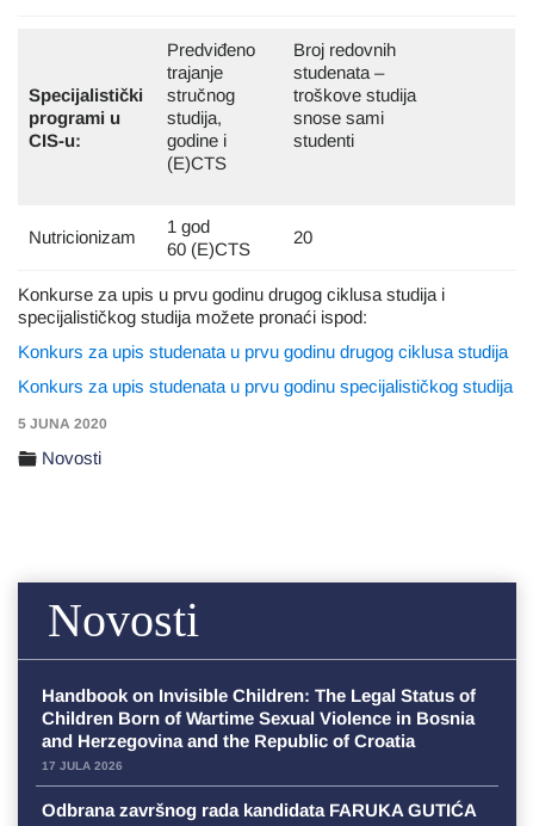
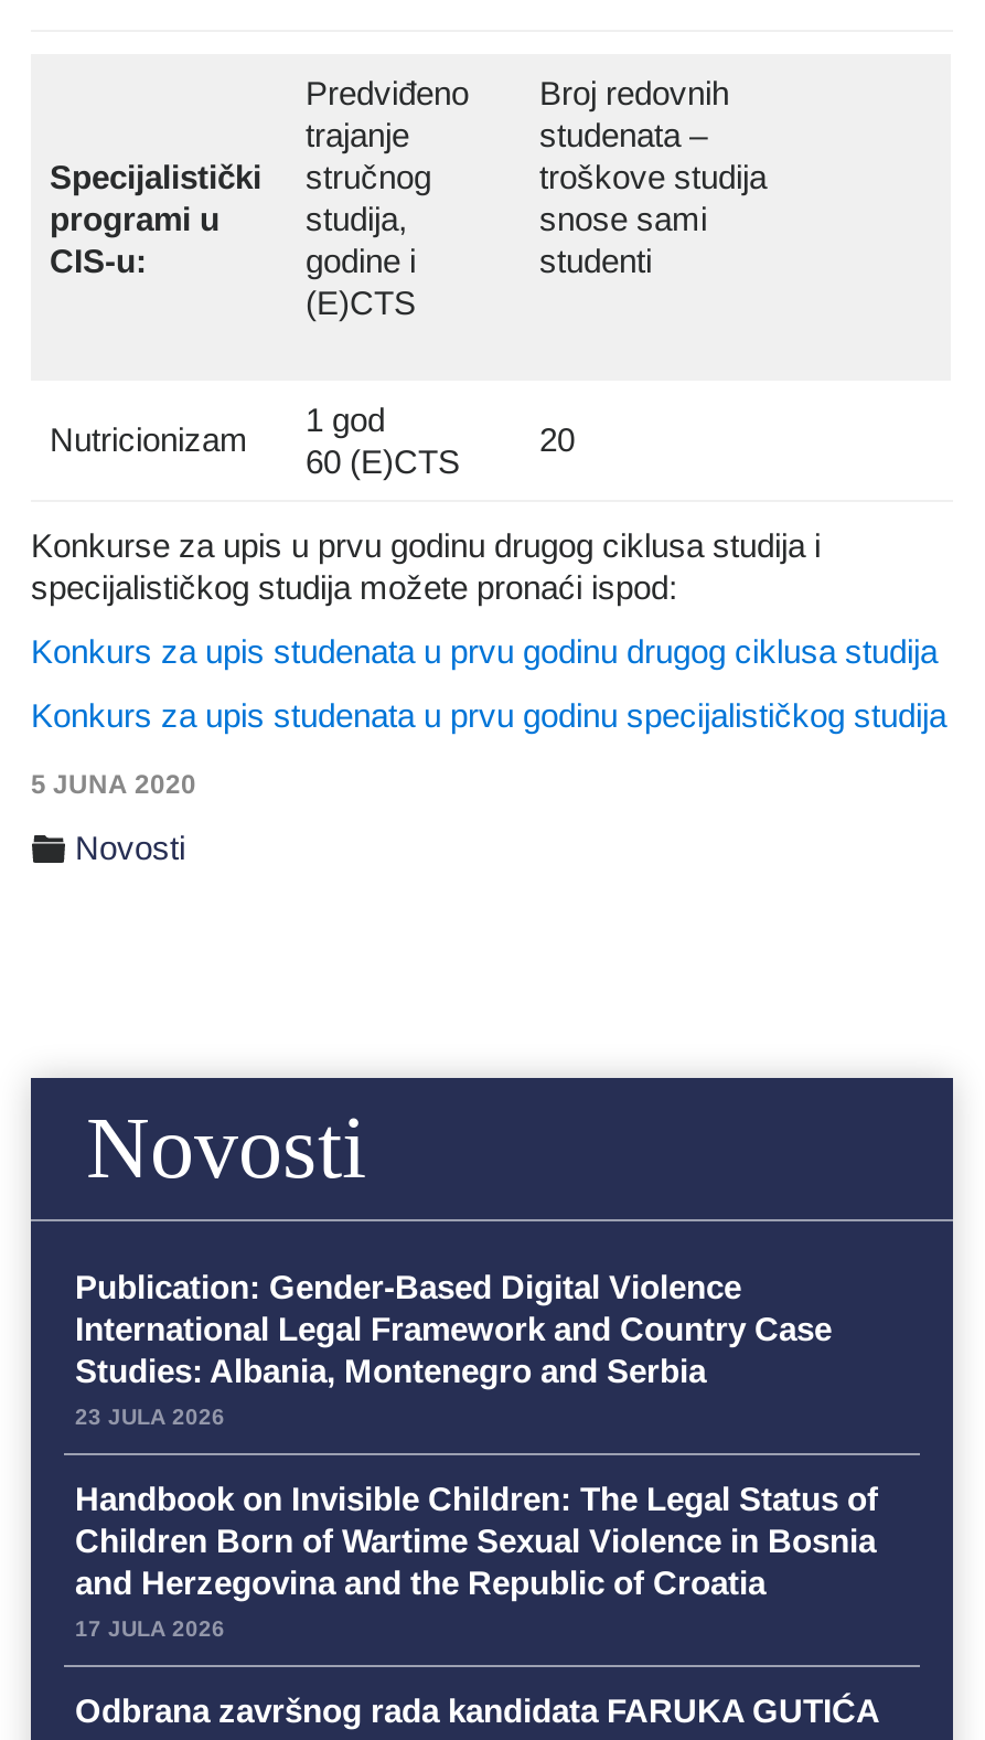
+ Publication: Gender-Based Digital Violence
+ International Legal Framework and Country Case
+ Studies: Albania, Montenegro and Serbia
+ 23 JULA 2026
